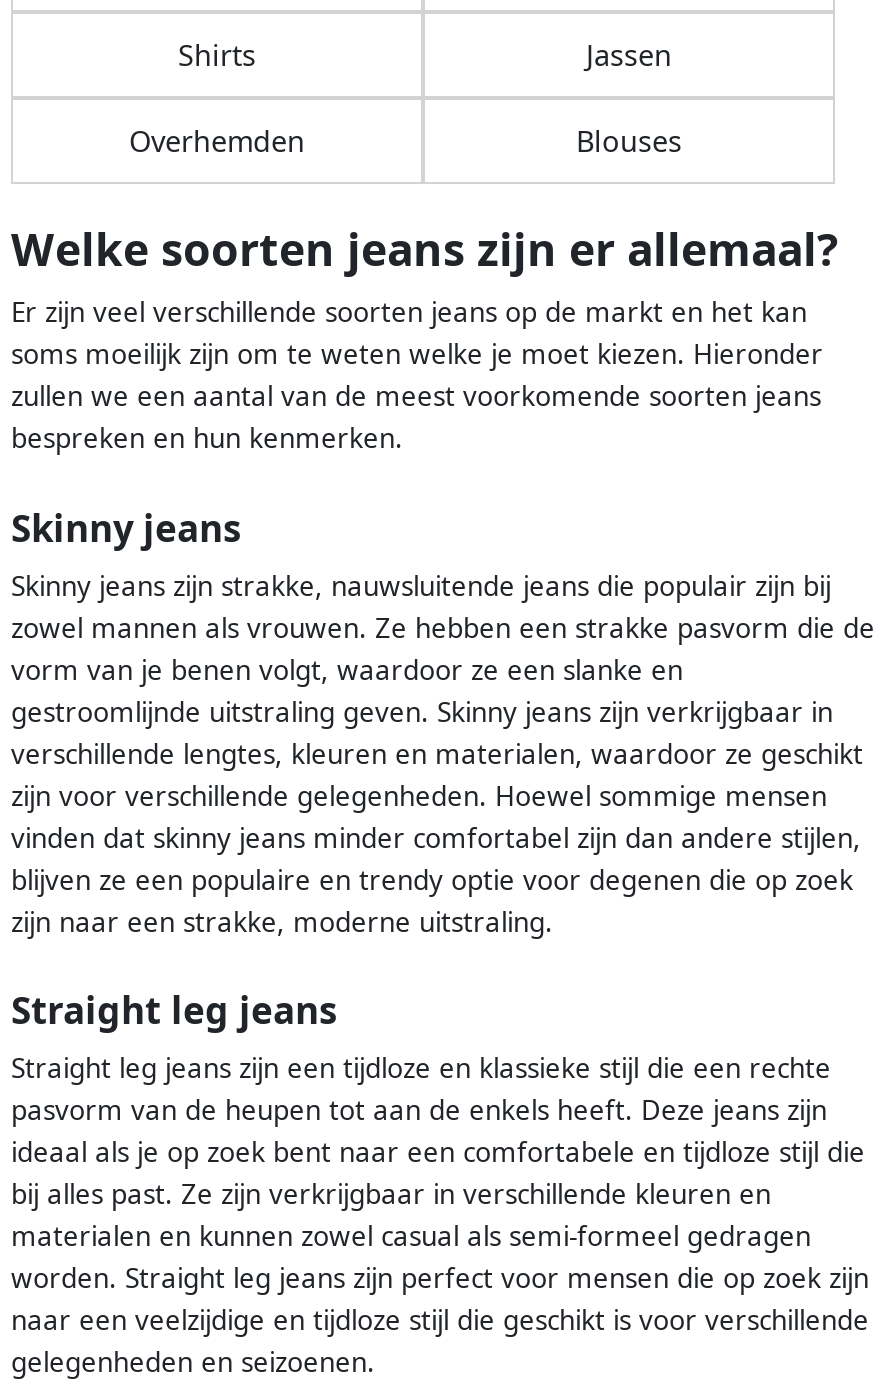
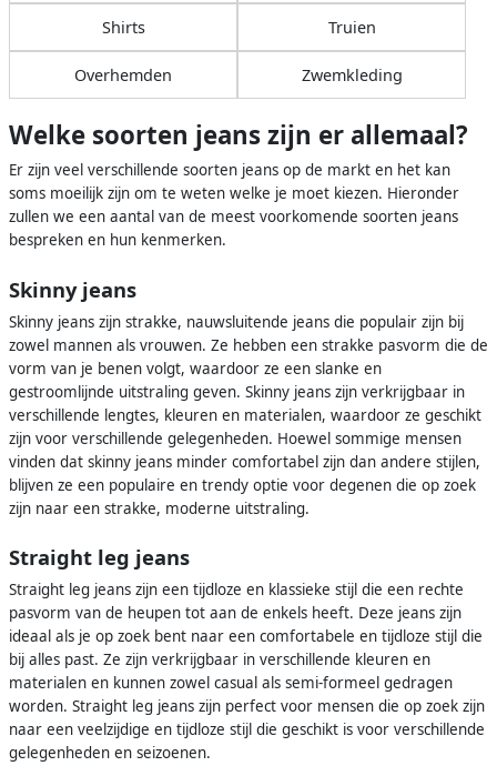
- Jassen
+ Truien

- Blouses
+ Zwemkleding
